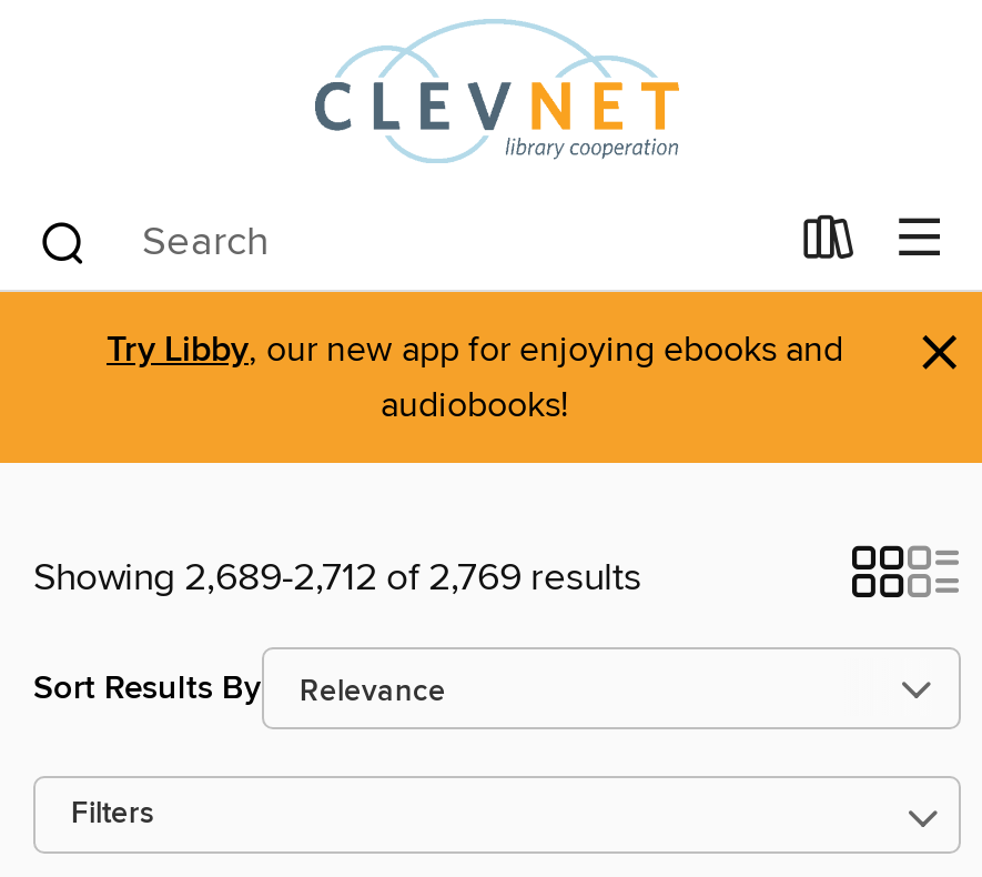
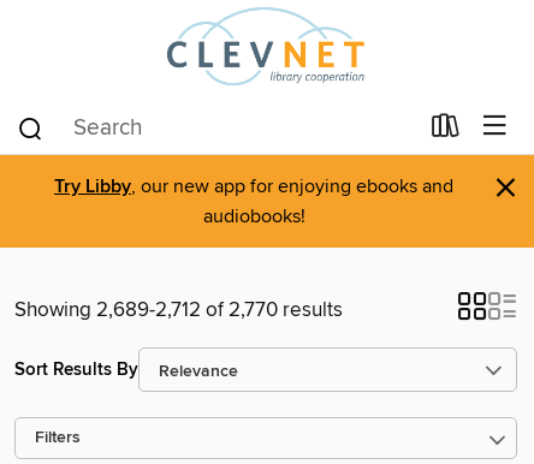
- Showing 2,689-2,712 of 2,769 results
+ Showing 2,689-2,712 of 2,770 results
